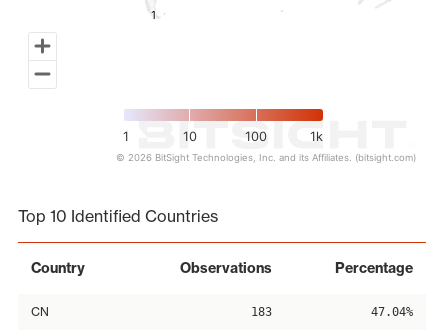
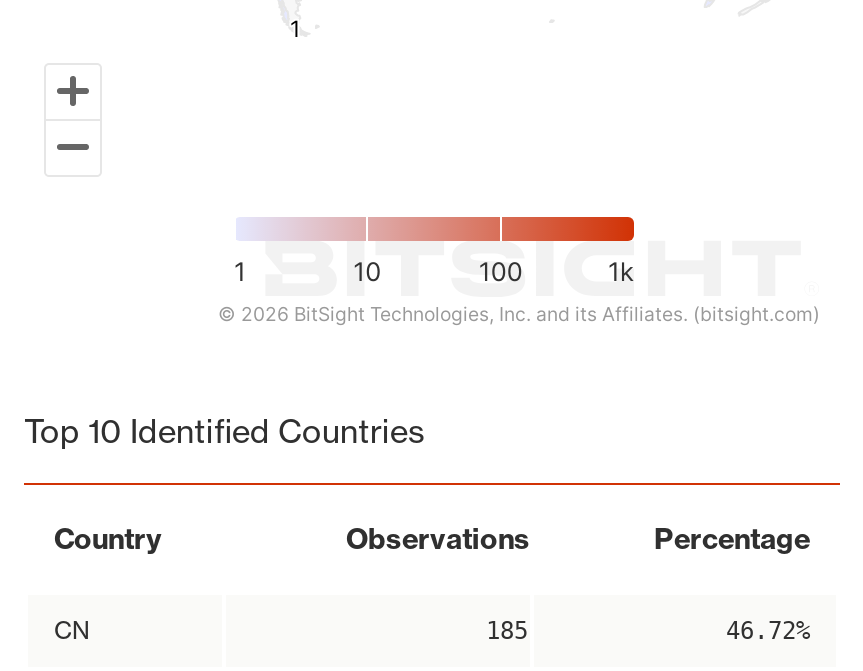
- 183
+ 185

- 47.04%
+ 46.72%
